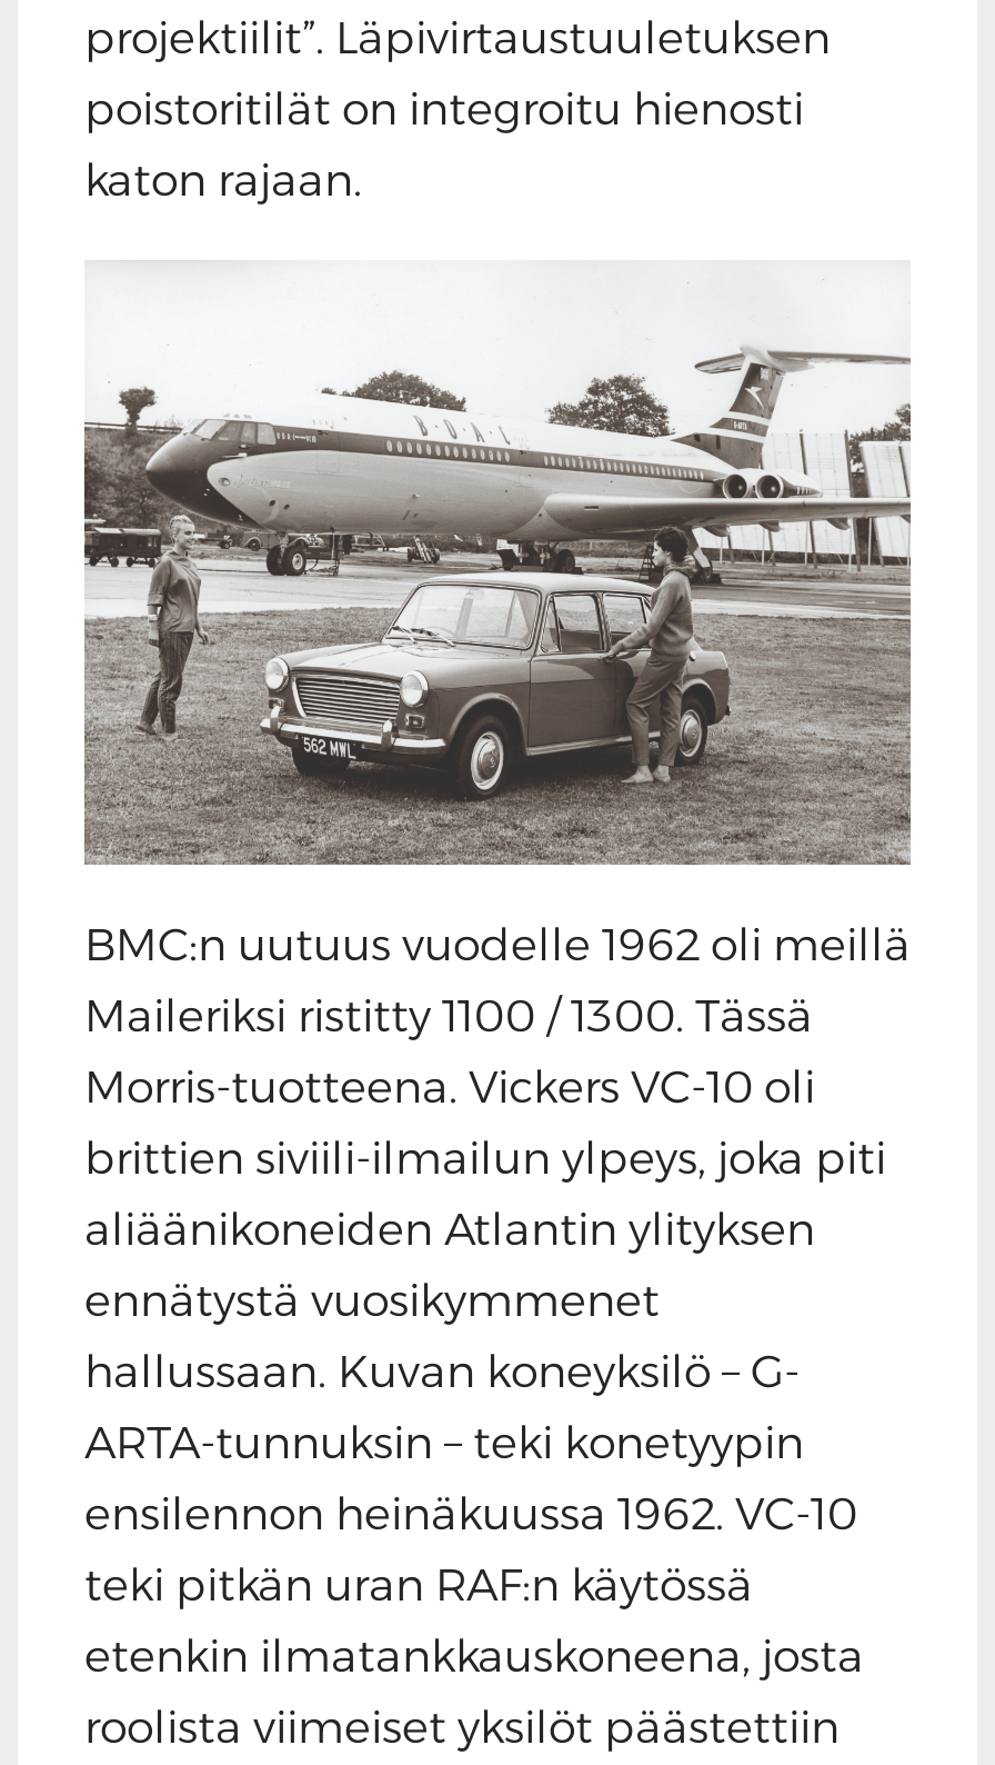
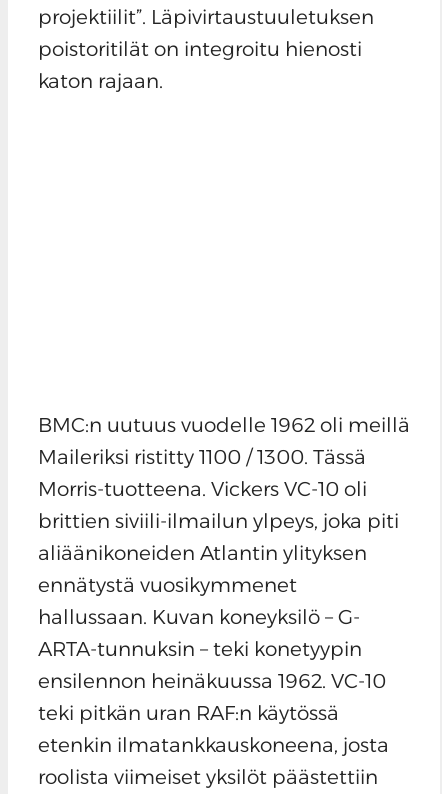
- [image]
